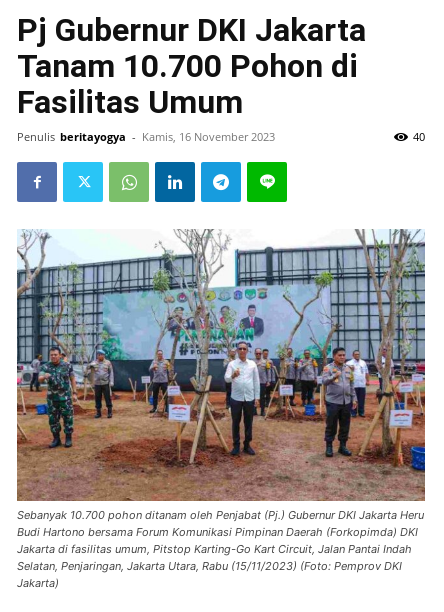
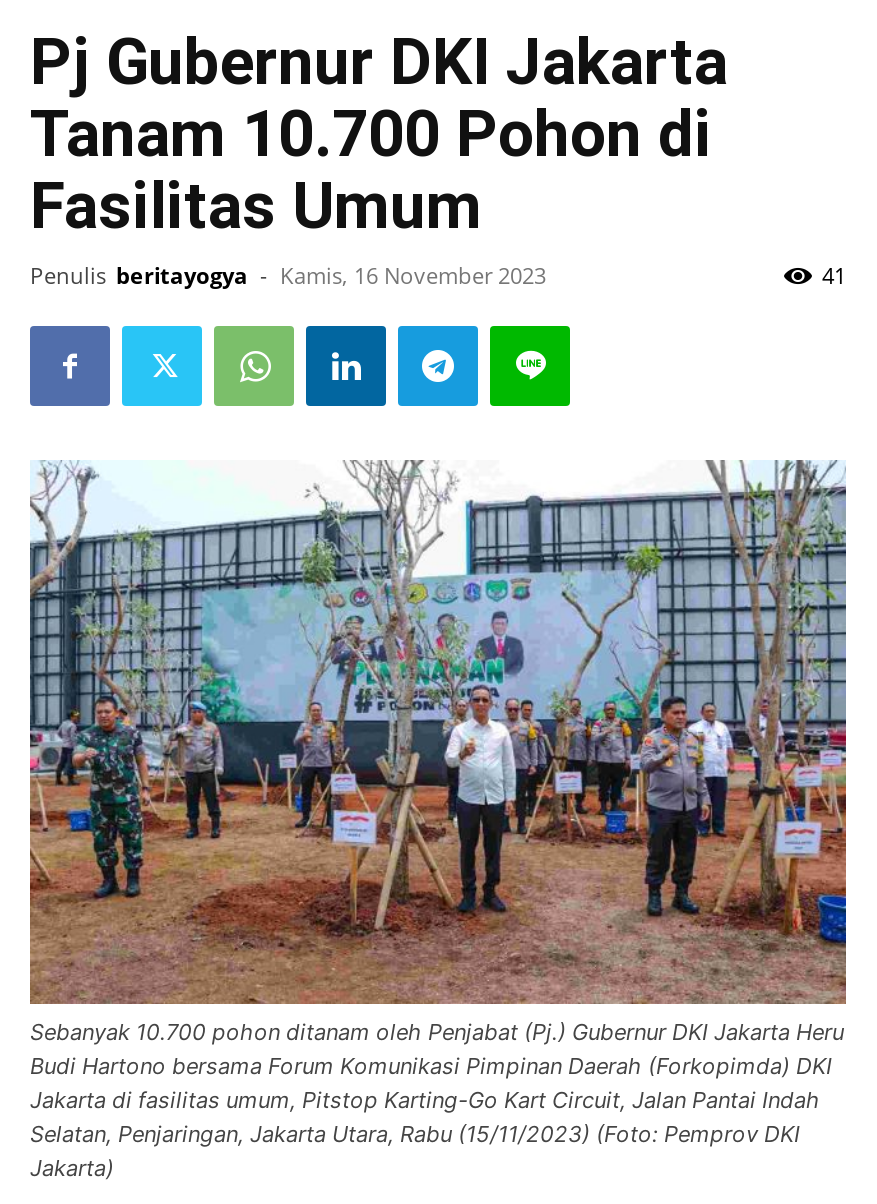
- 40
+ 41
